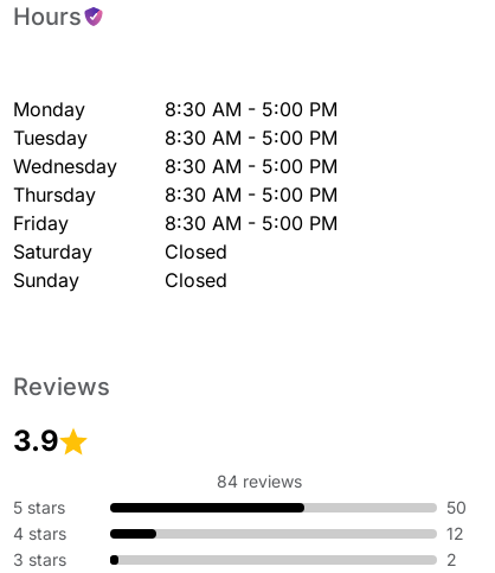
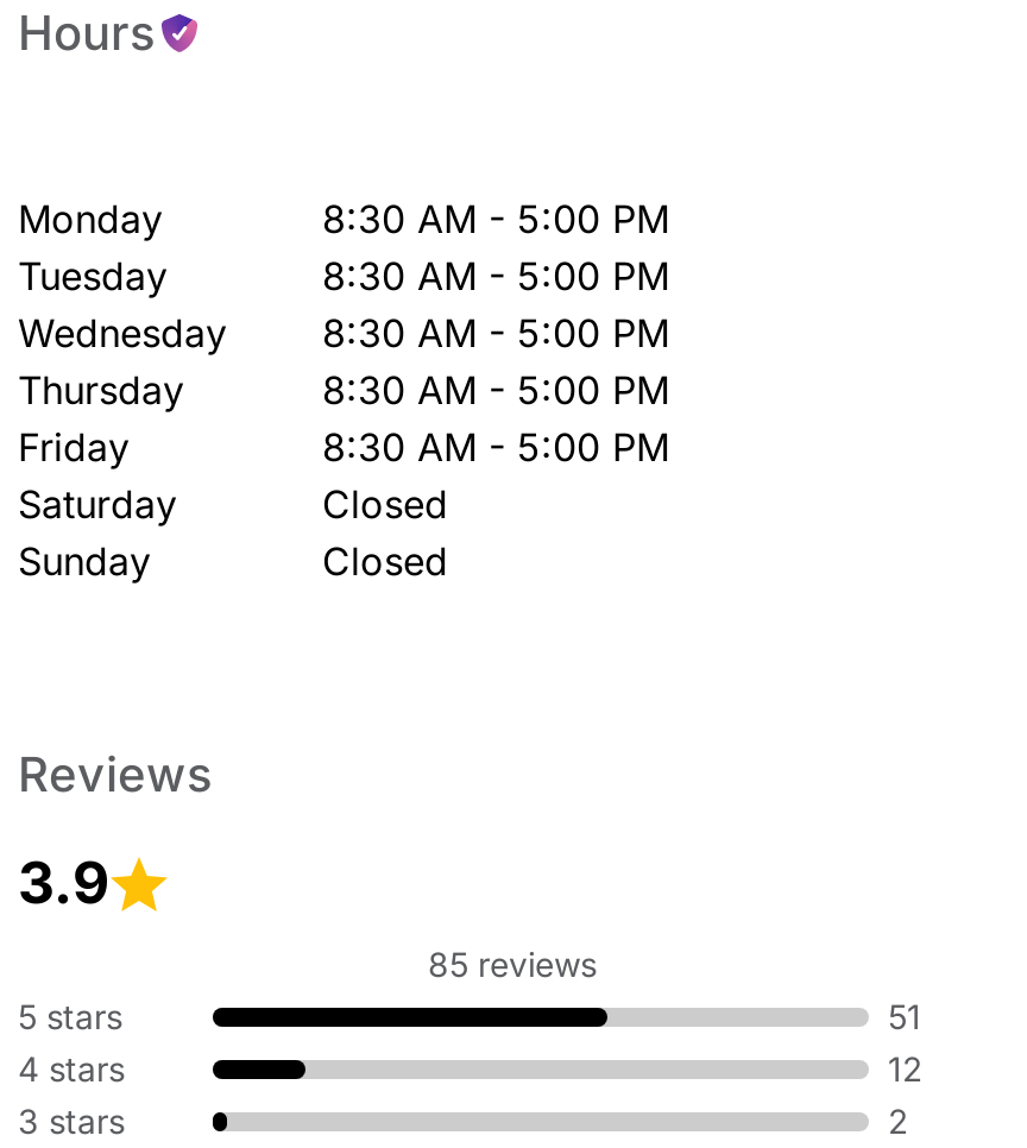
- 84 reviews
+ 85 reviews

- 50
+ 51
